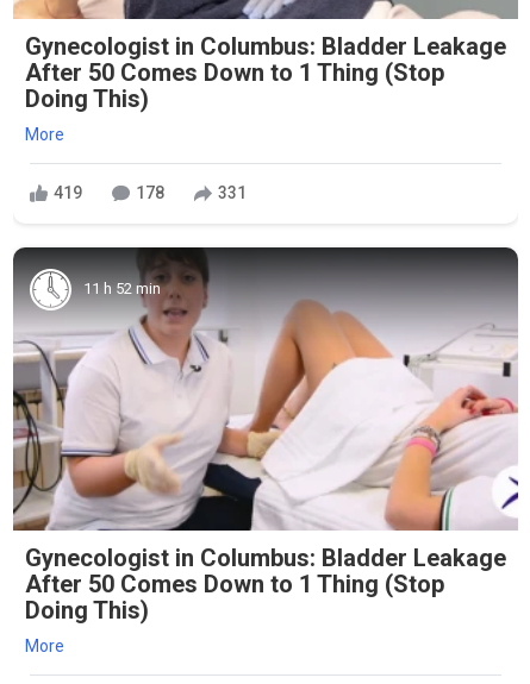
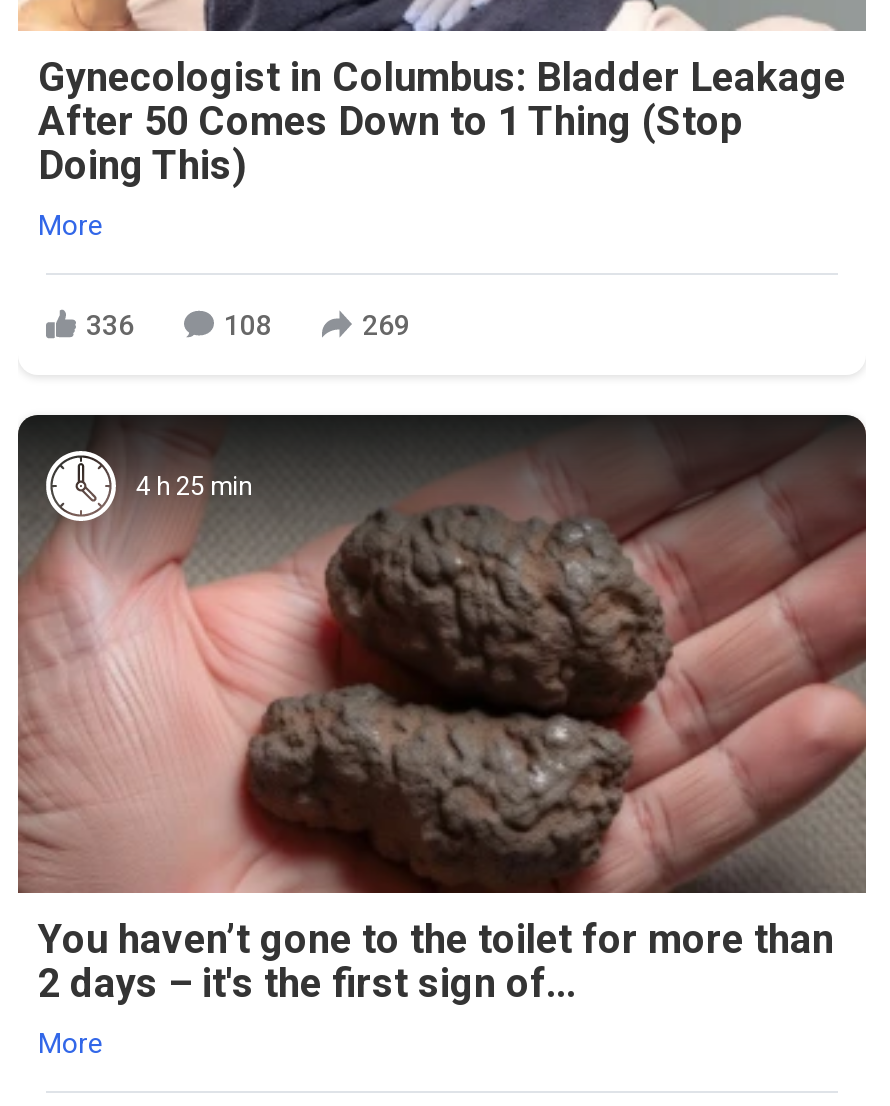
- 419
- 178
- 331
+ 336
+ 108
+ 269

- [image]
- 11 h 52 min
+ [image]
+ 4 h 25 min

- Gynecologist in Columbus: Bladder Leakage
- After 50 Comes Down to 1 Thing (Stop
- Doing This)
+ You haven’t gone to the toilet for more than
+ 2 days – it's the first sign of...
